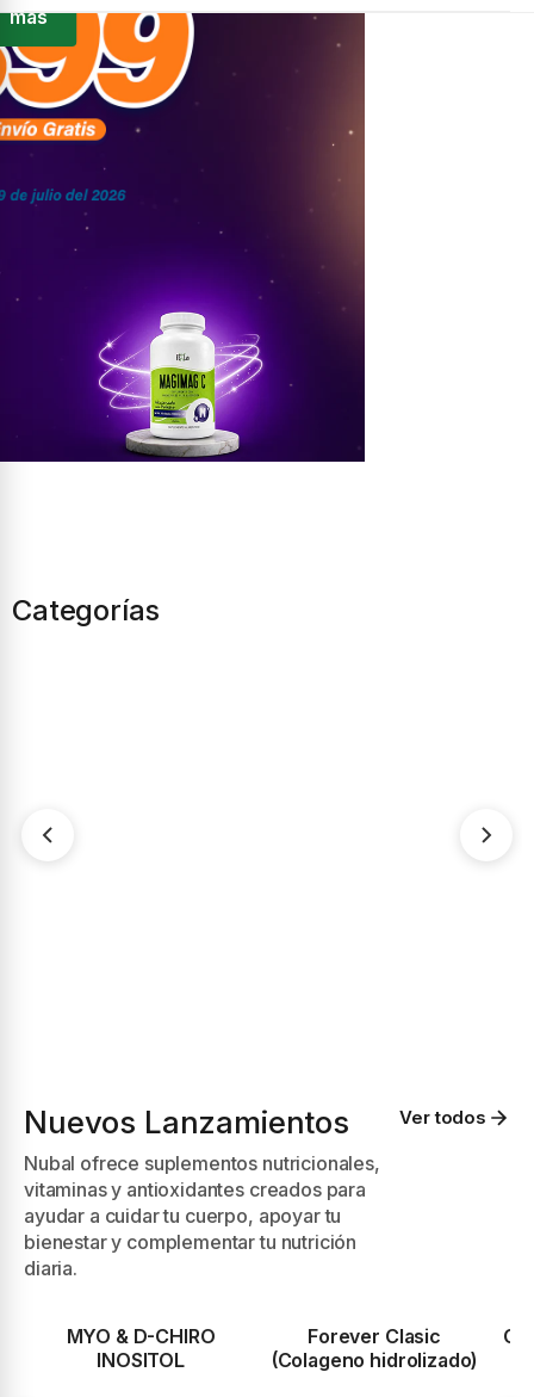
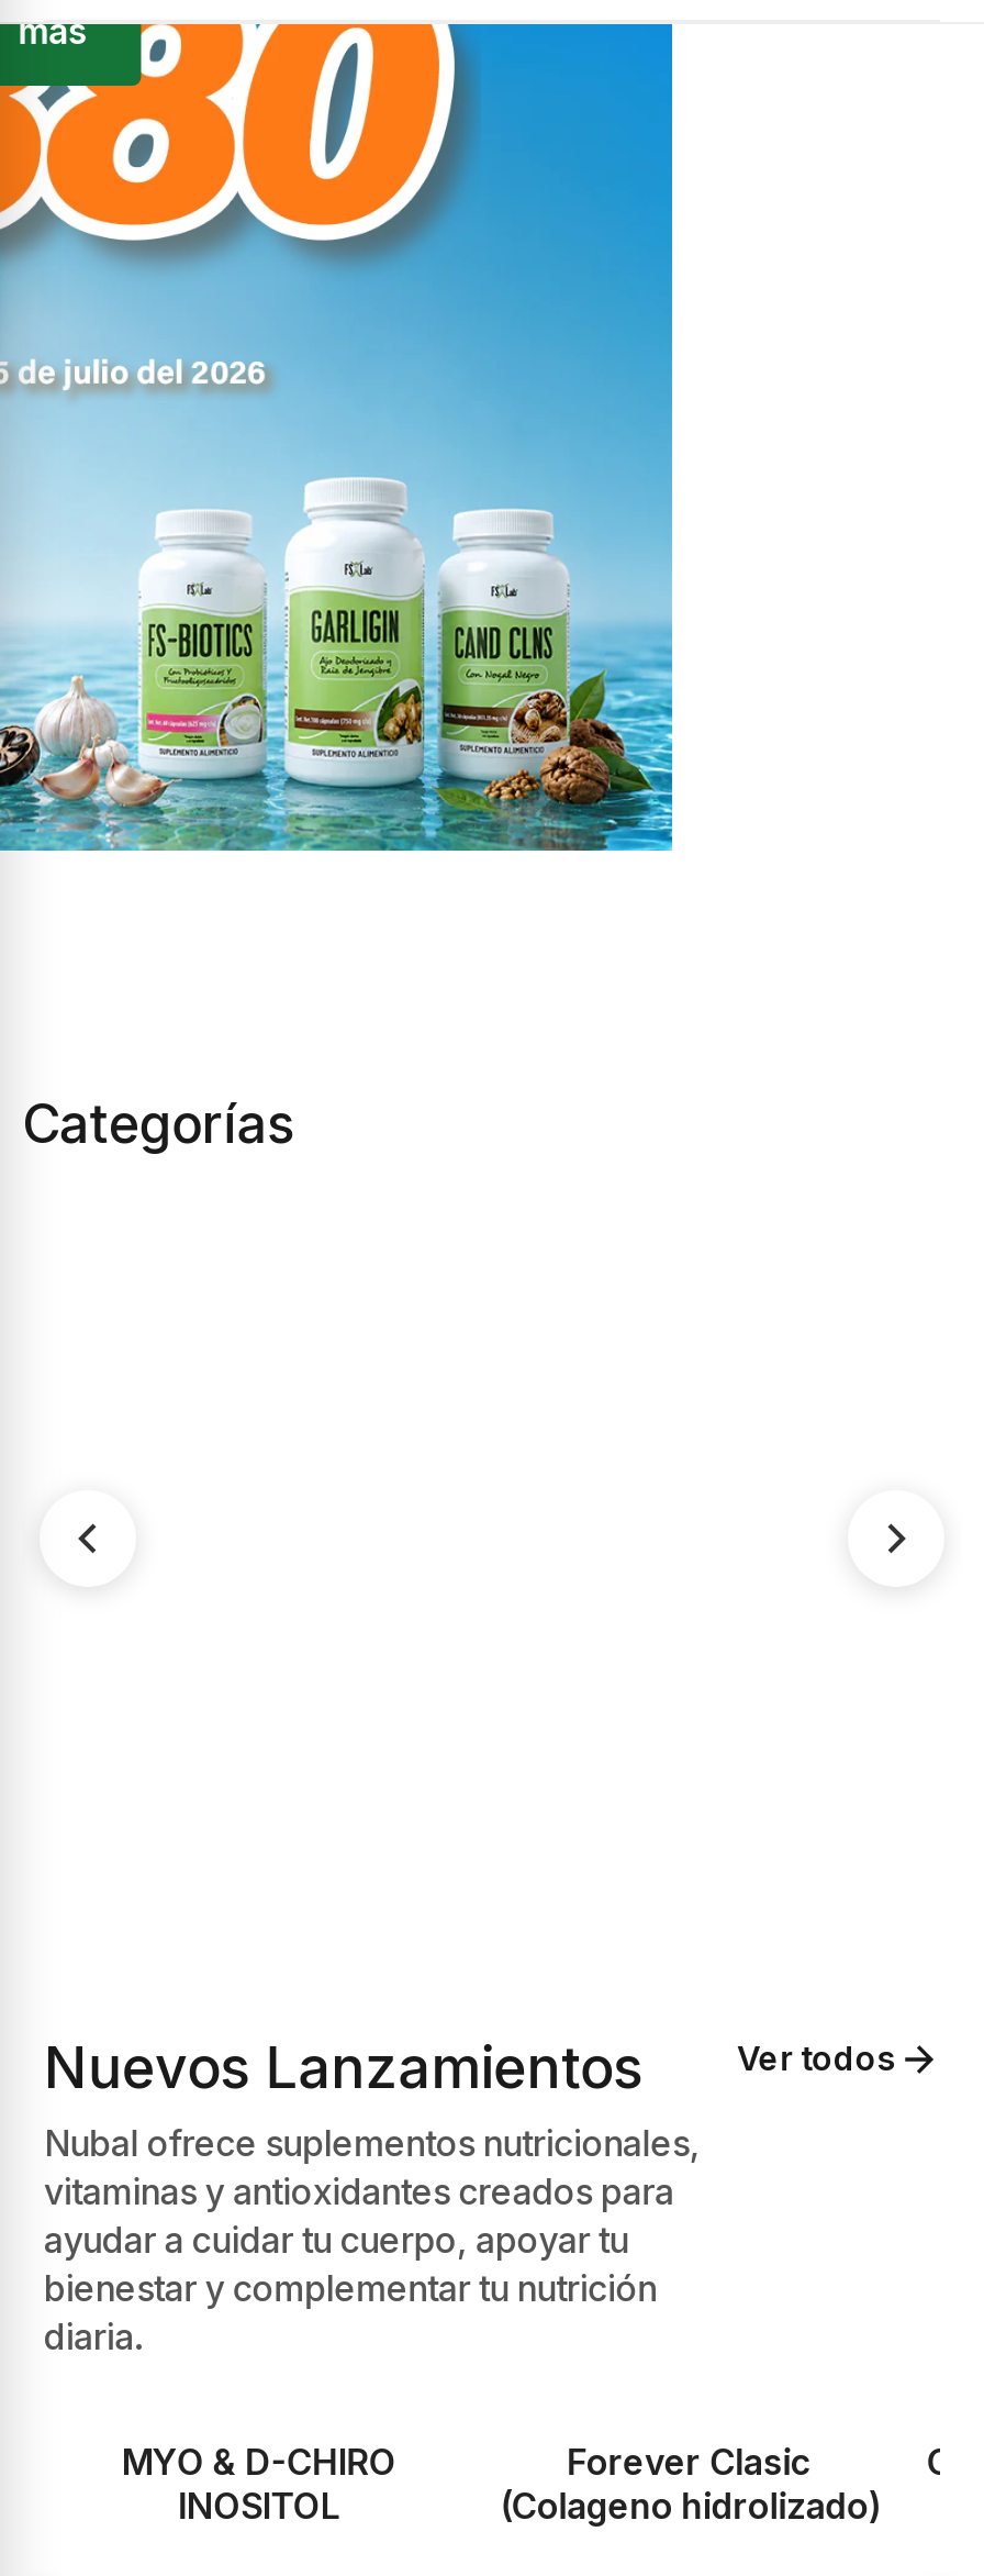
- [image]
+ [image]
